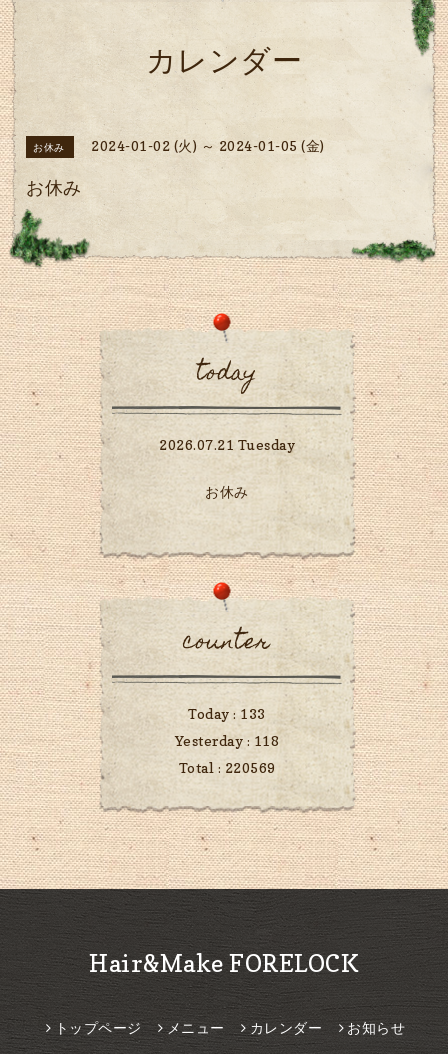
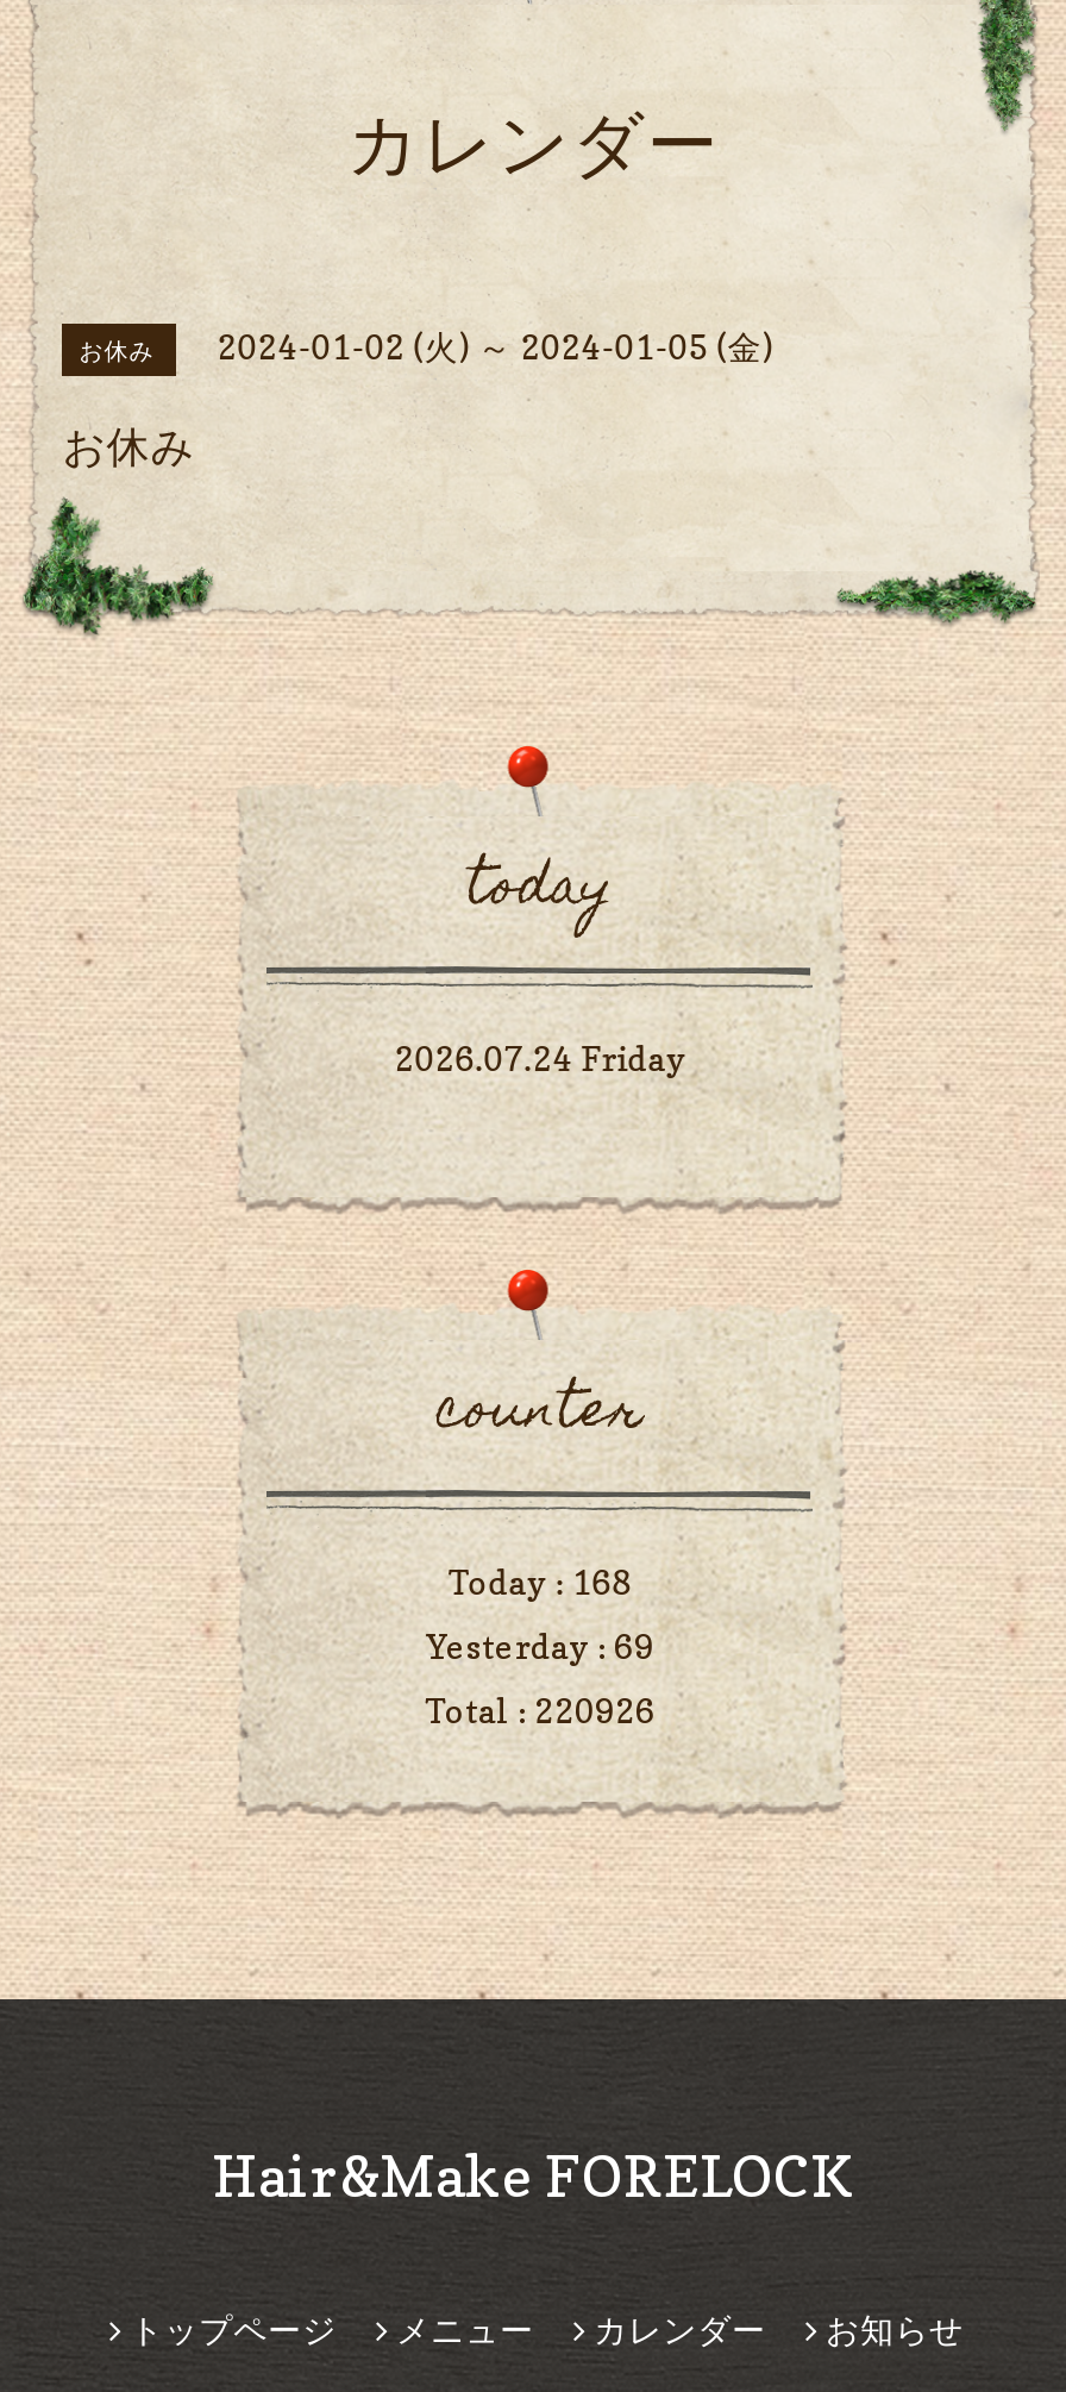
- 2026.07.21 Tuesday
- お休み
+ 2026.07.24 Friday

- Today : 133
+ Today : 168

- Yesterday : 118
+ Yesterday : 69

- Total : 220569
+ Total : 220926
